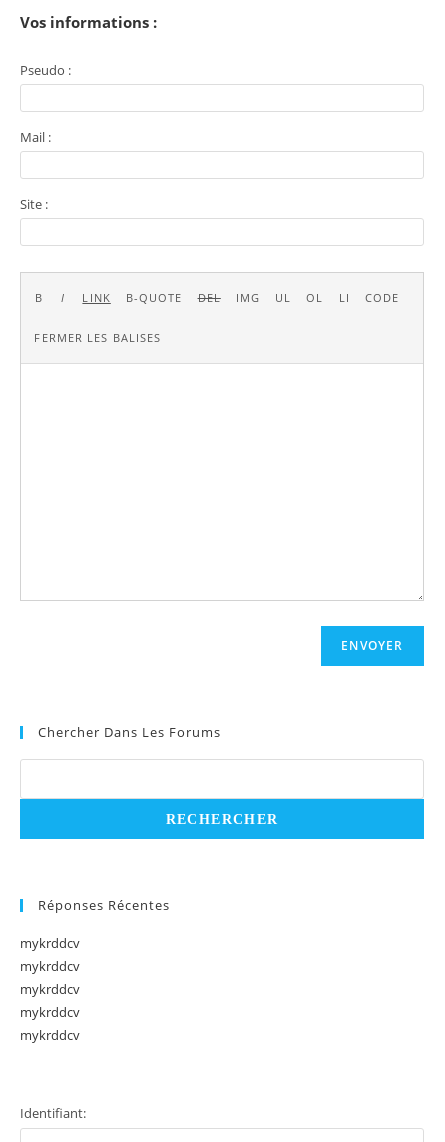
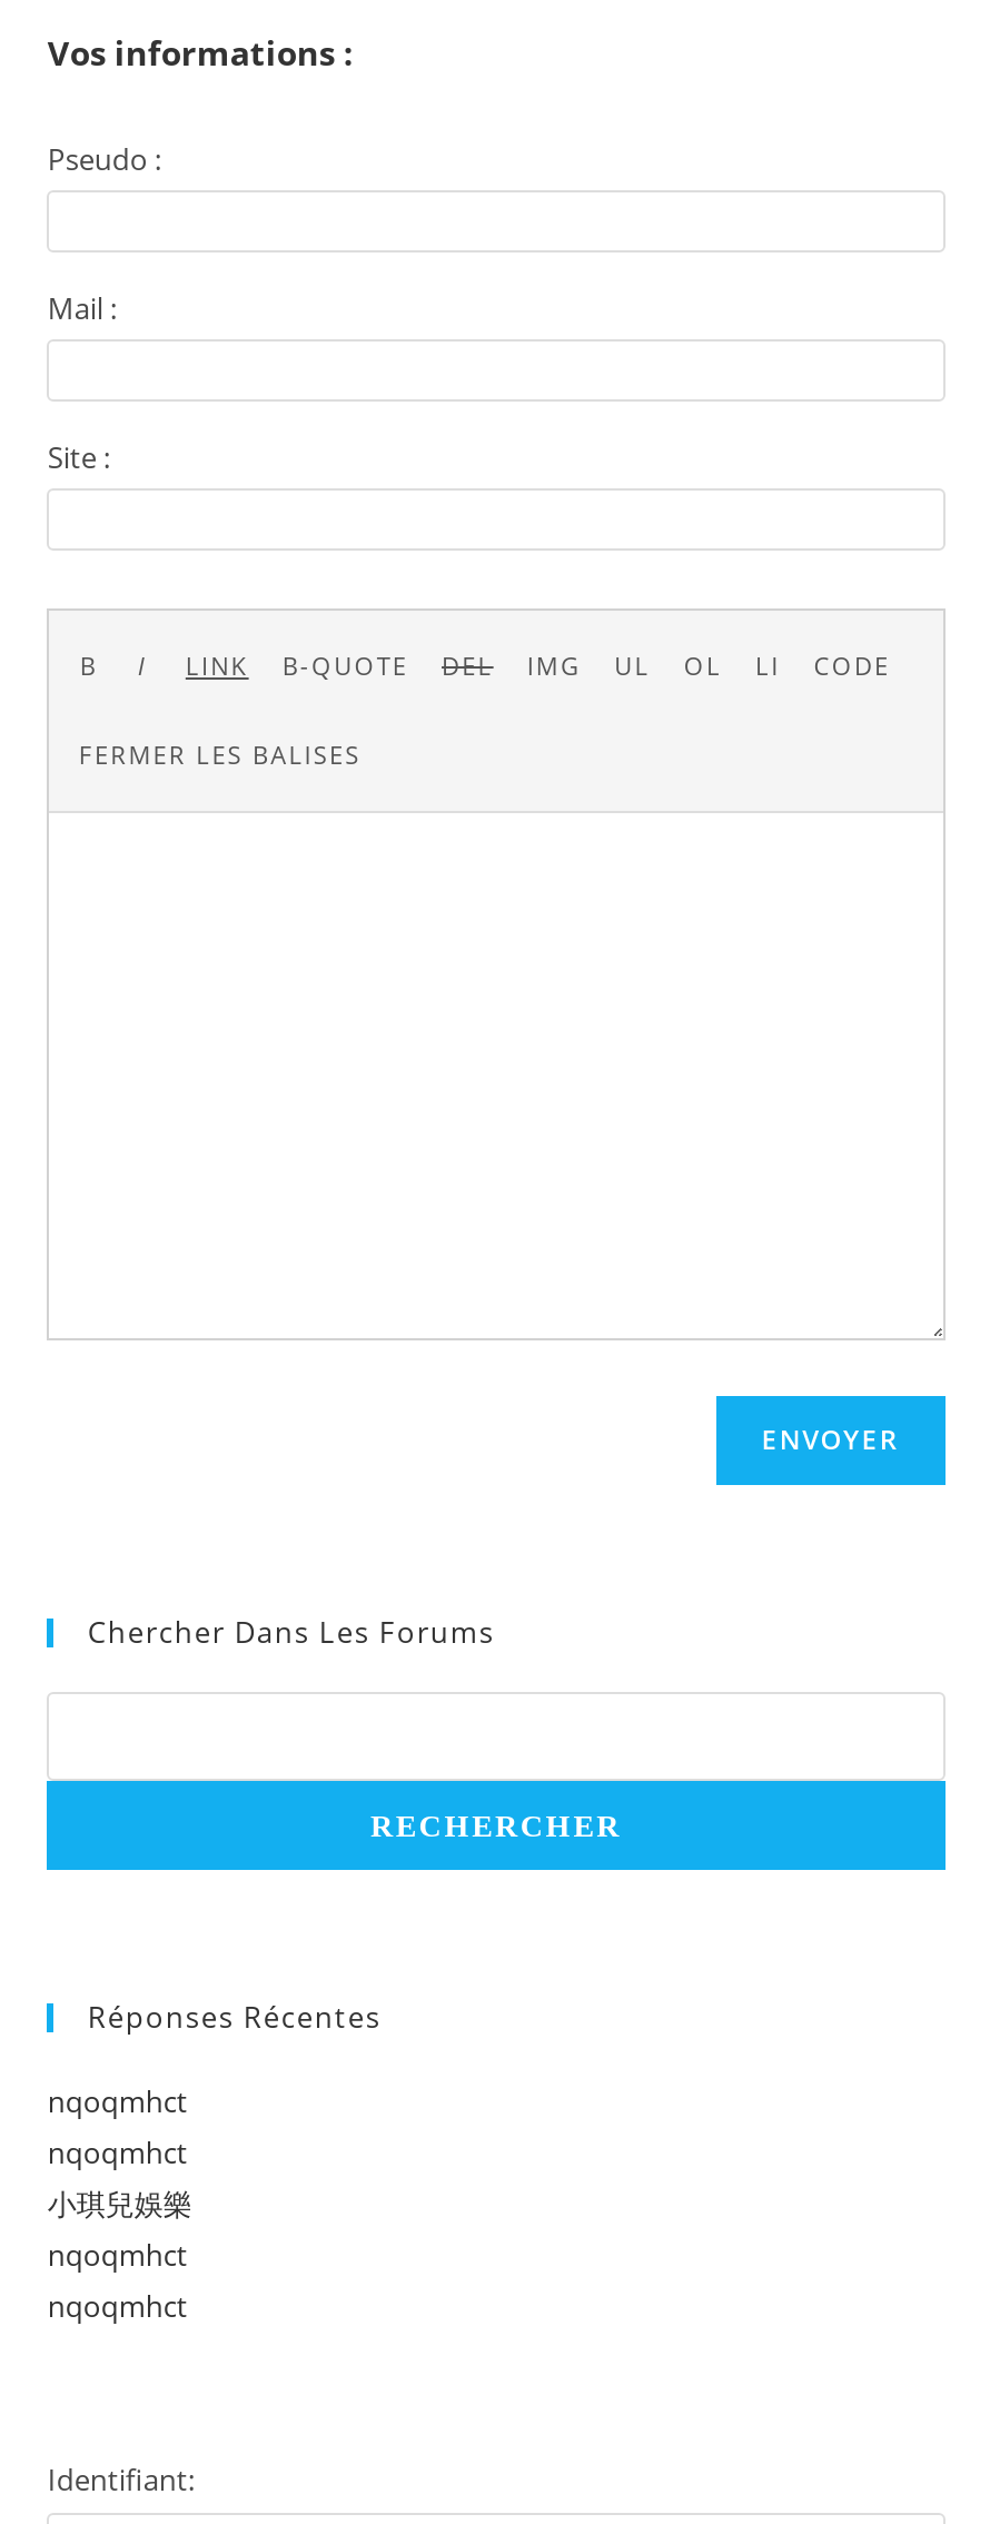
- mykrddcv
- mykrddcv
- mykrddcv
- mykrddcv
- mykrddcv
+ nqoqmhct
+ nqoqmhct
+ 小琪兒娛樂
+ nqoqmhct
+ nqoqmhct
